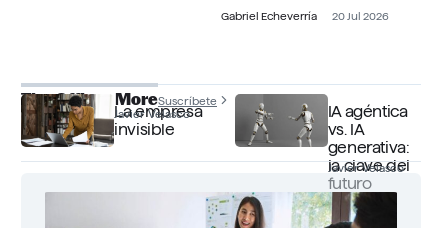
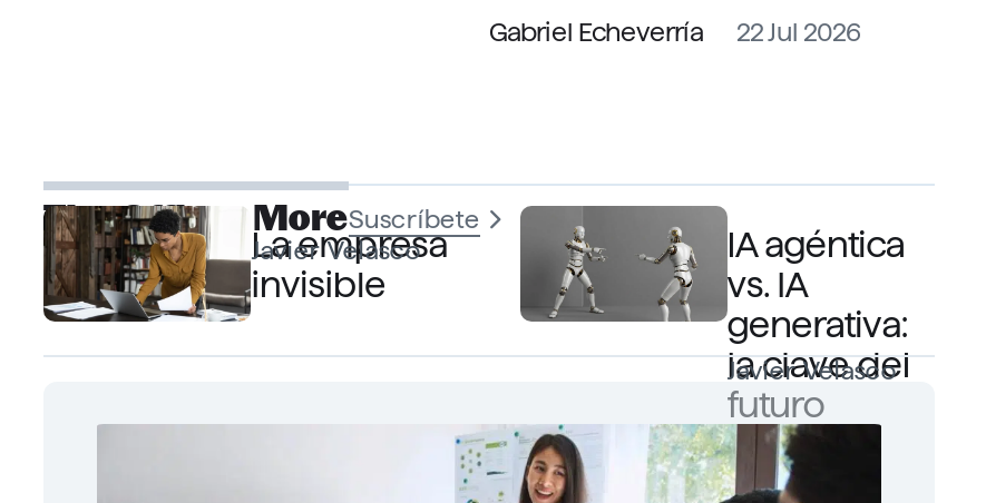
- Gabriel Echeverría 20 Jul 2026
+ Gabriel Echeverría 22 Jul 2026
